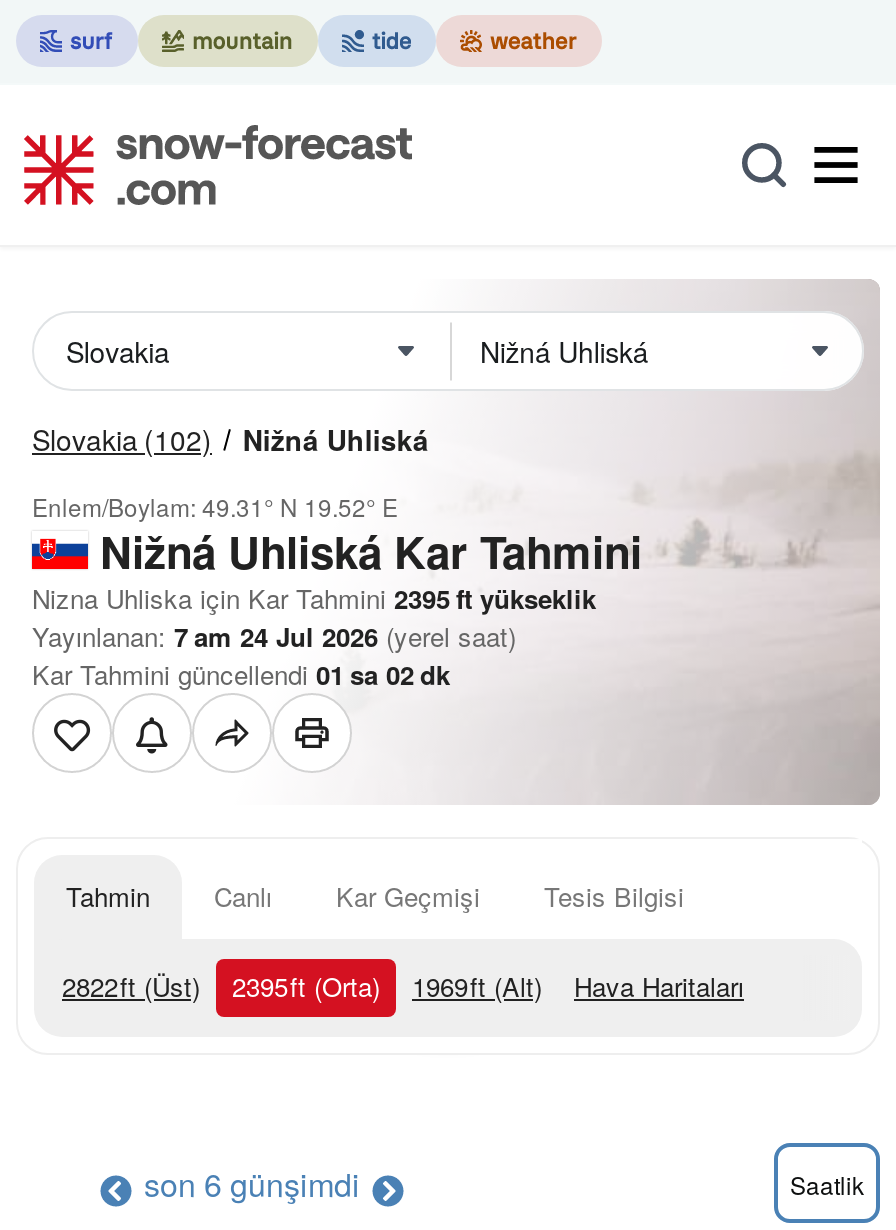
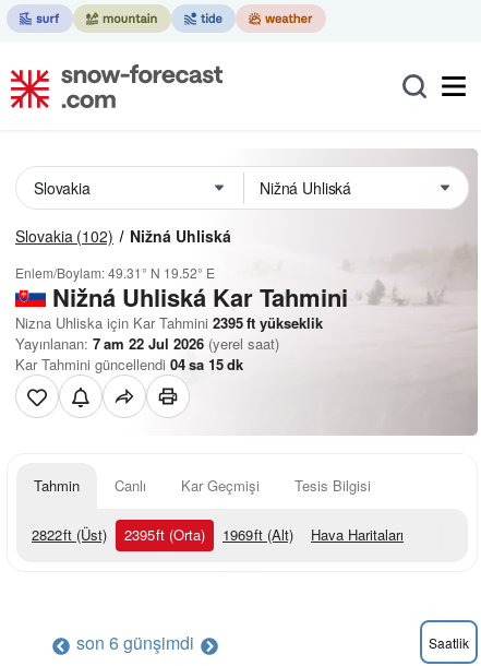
- Yayınlanan: 7 am 24 Jul 2026 (yerel saat)
+ Yayınlanan: 7 am 22 Jul 2026 (yerel saat)

- Kar Tahmini güncellendi 01 sa 02 dk
+ Kar Tahmini güncellendi 04 sa 15 dk
